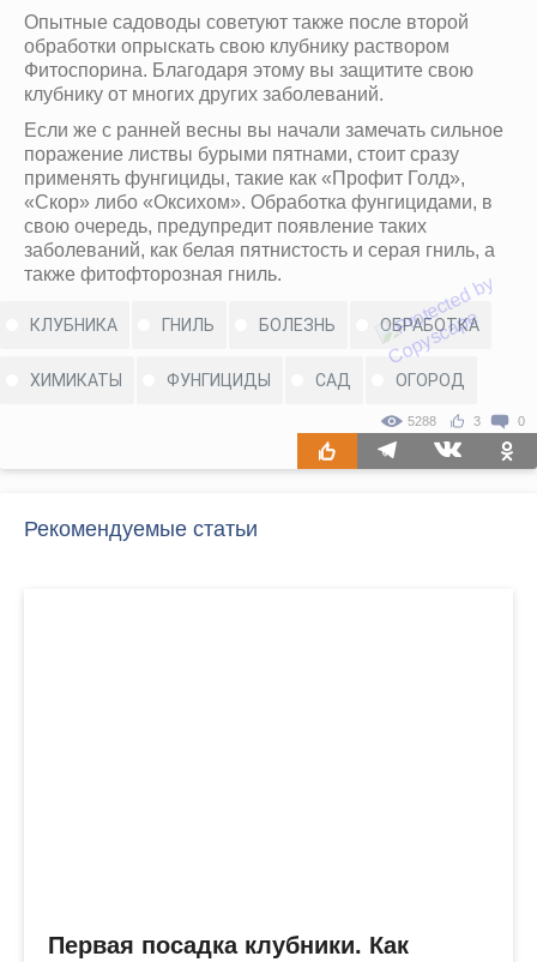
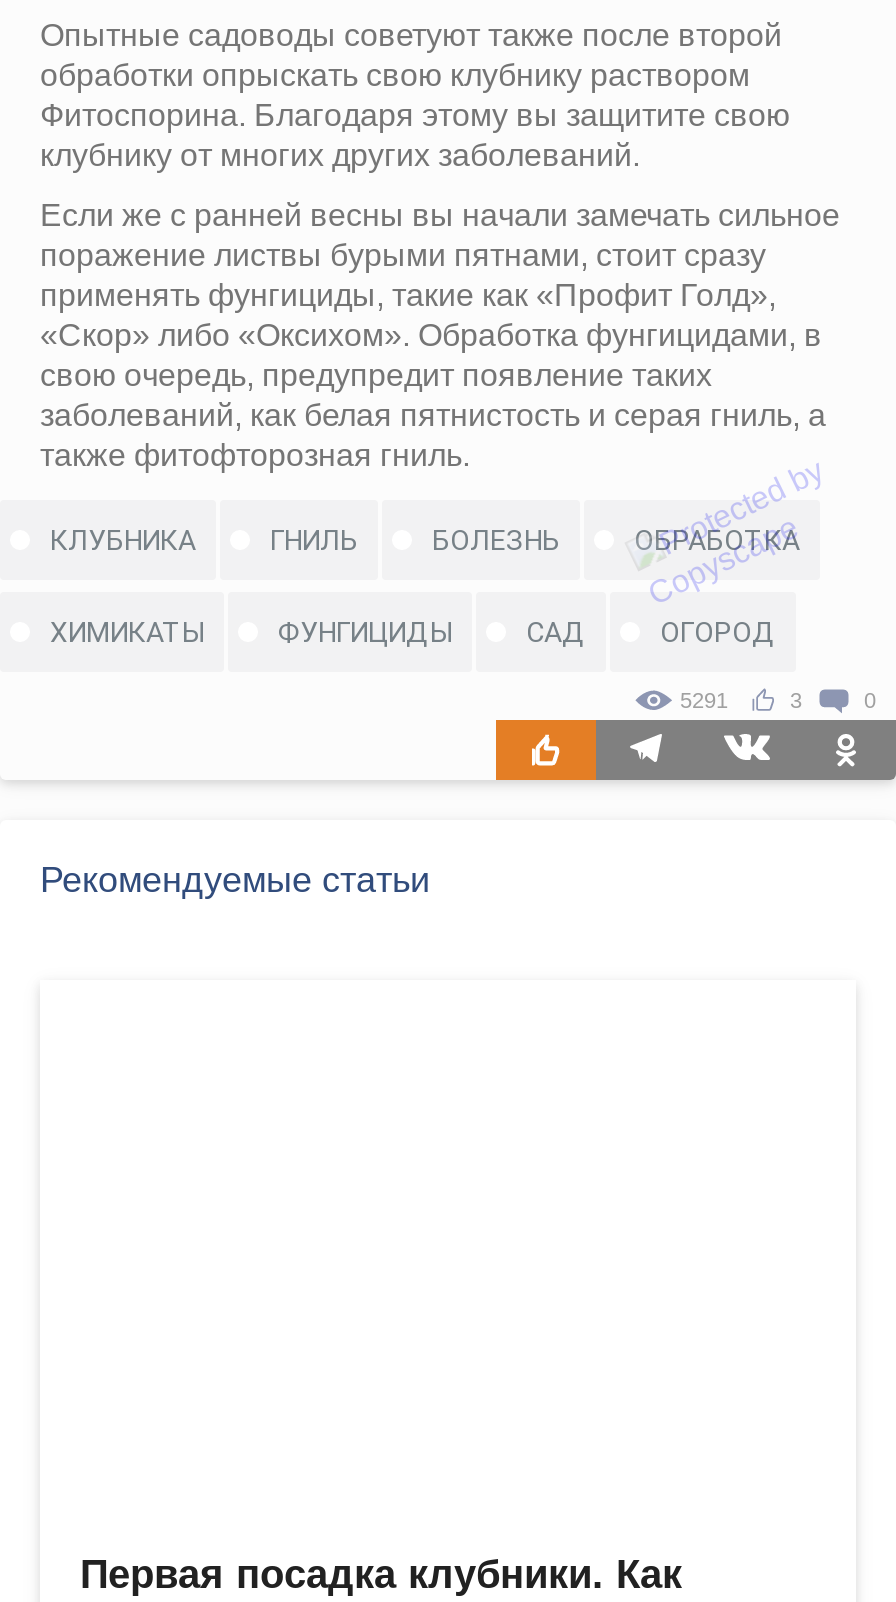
- 5288
+ 5291
